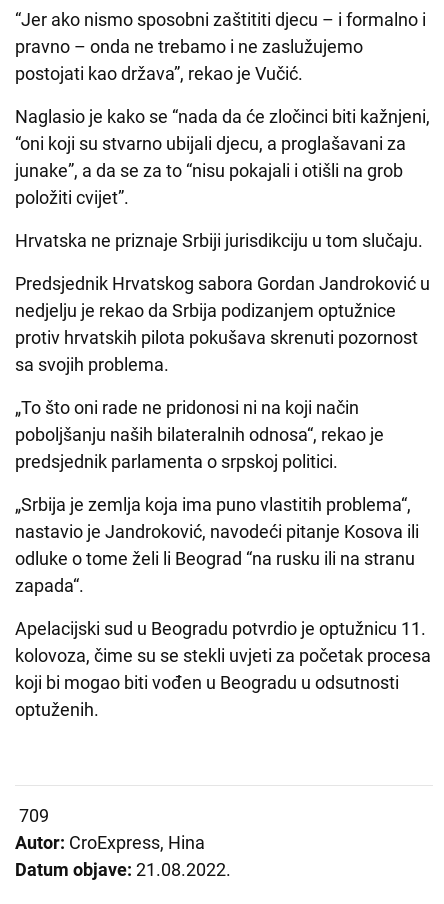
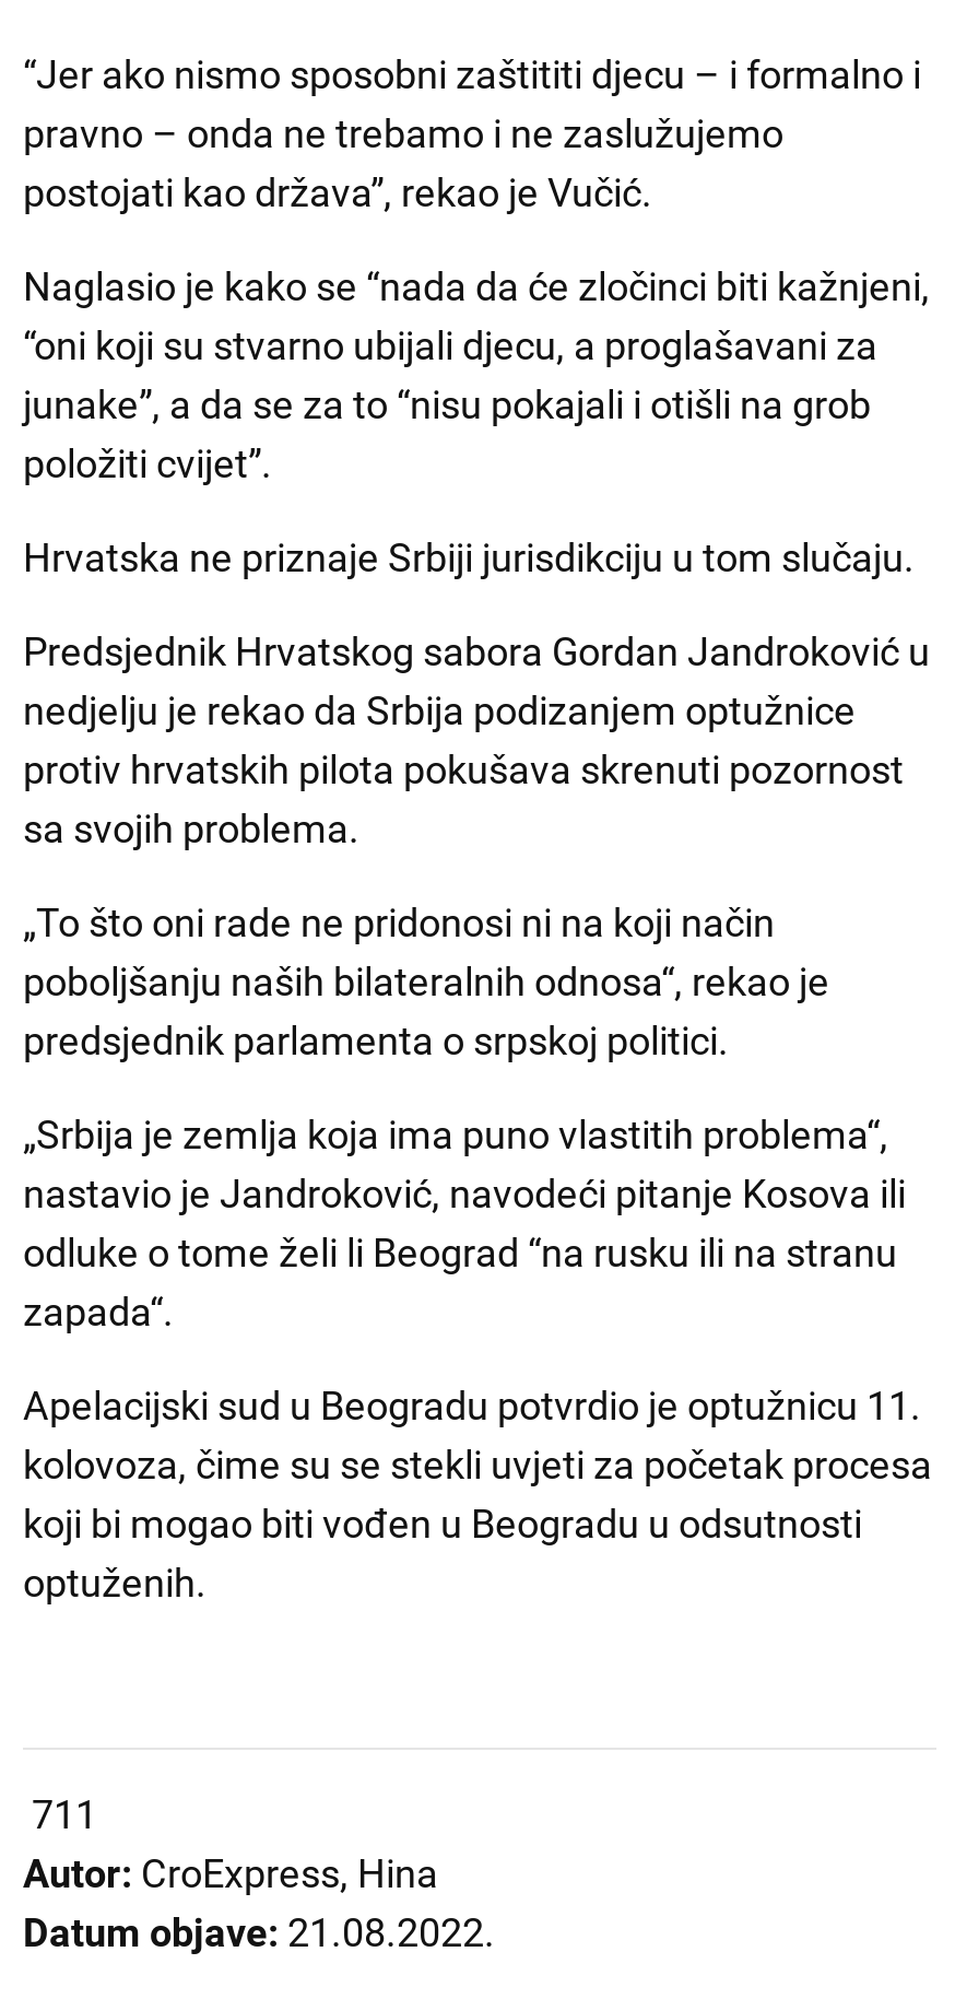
- 709
+ 711
